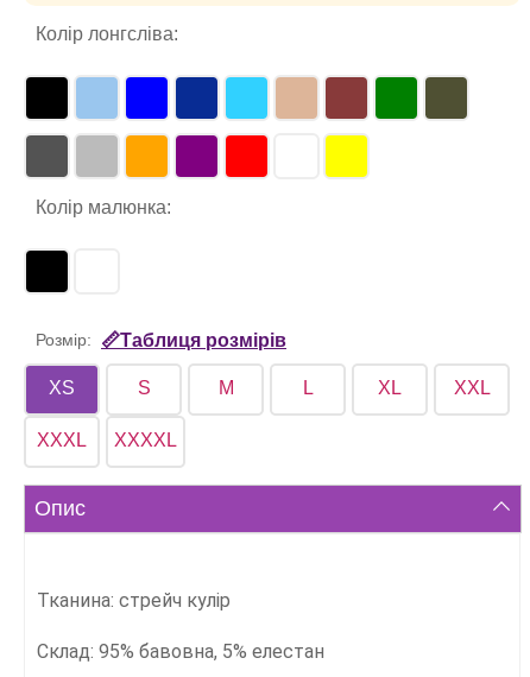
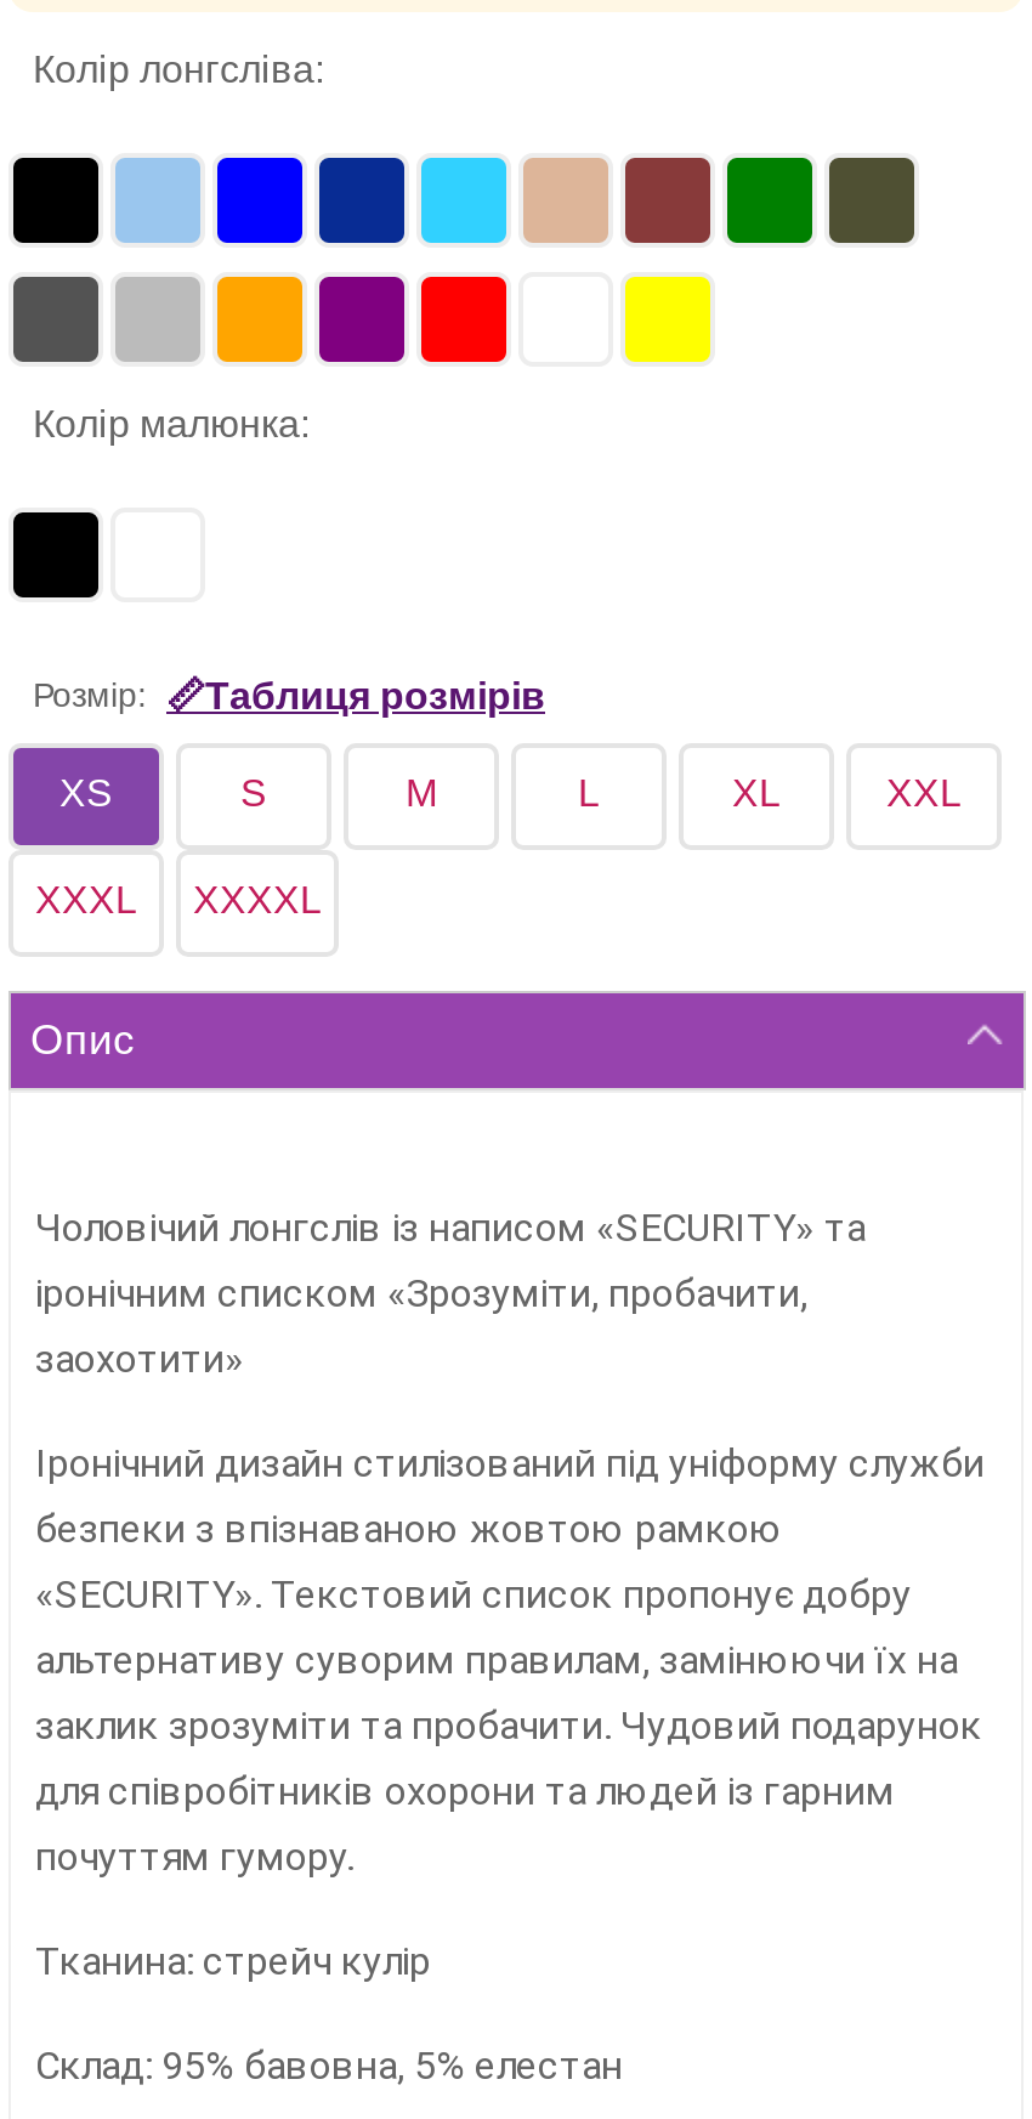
+ Чоловічий лонгслів із написом «SECURITY» та
+ іронічним списком «Зрозуміти, пробачити,
+ заохотити»
+ Іронічний дизайн стилізований під уніформу служби
+ безпеки з впізнаваною жовтою рамкою
+ «SECURITY». Текстовий список пропонує добру
+ альтернативу суворим правилам, замінюючи їх на
+ заклик зрозуміти та пробачити. Чудовий подарунок
+ для співробітників охорони та людей із гарним
+ почуттям гумору.
